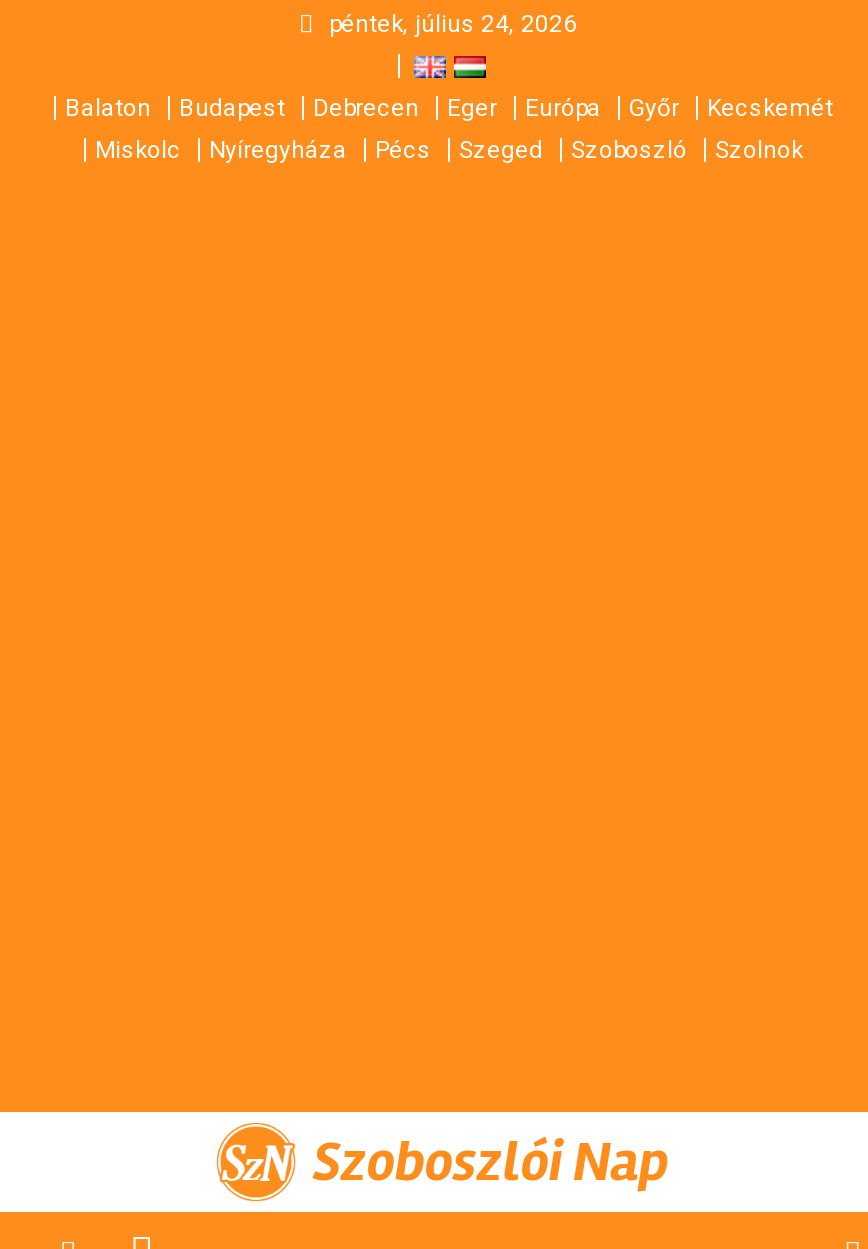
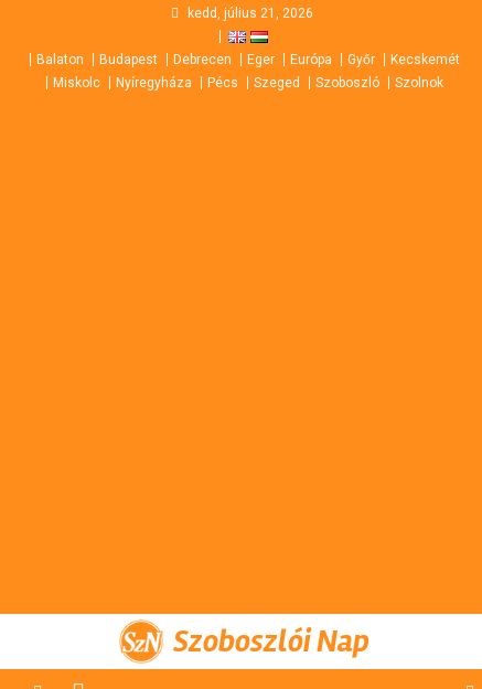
- péntek, július 24, 2026
+ kedd, július 21, 2026
